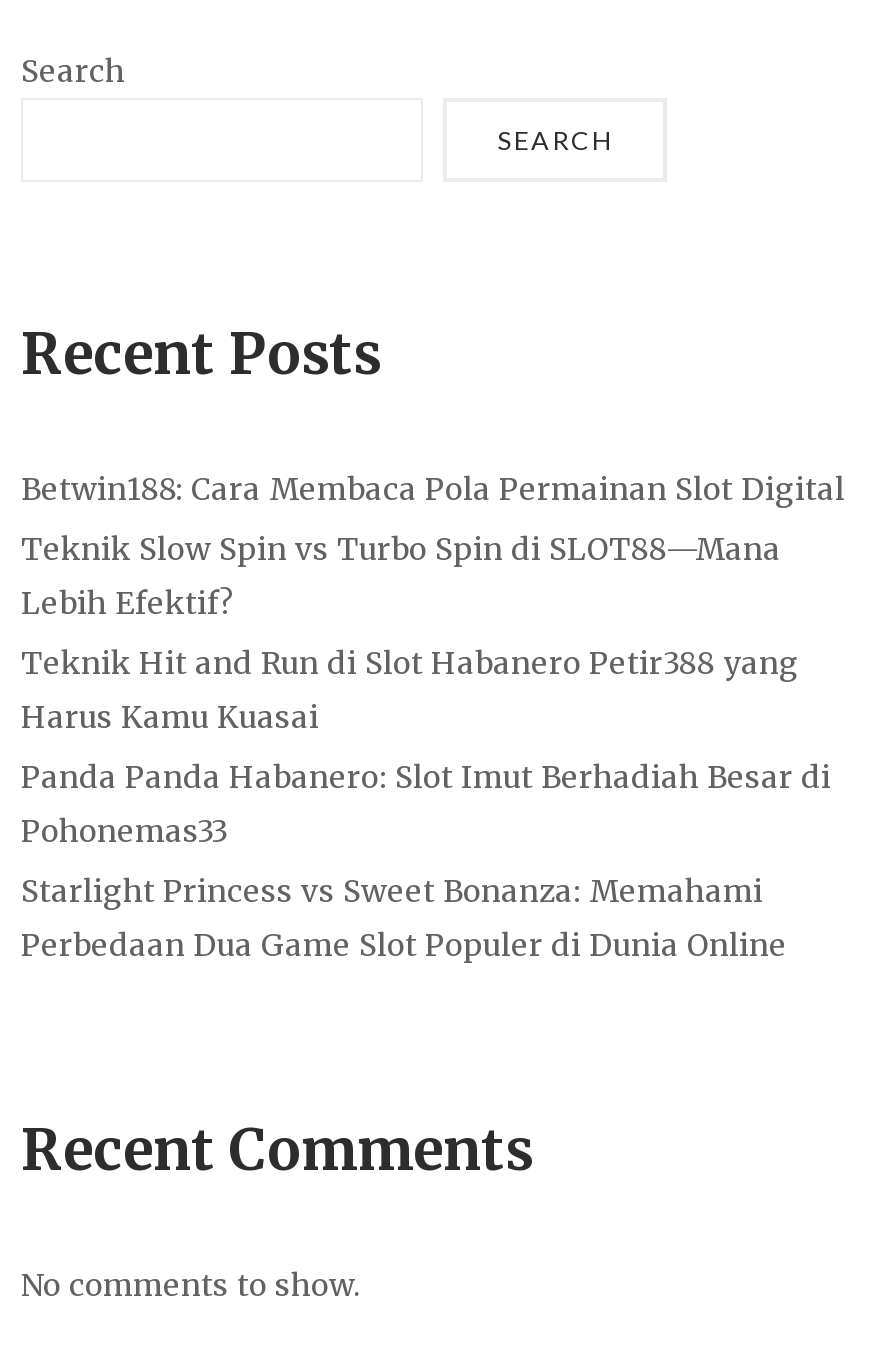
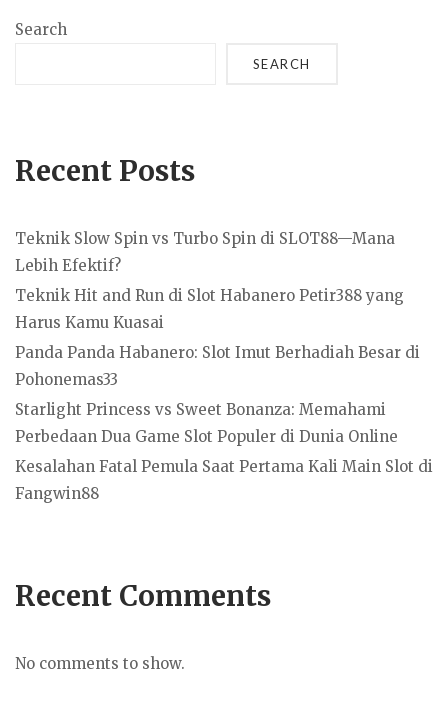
- Betwin188: Cara Membaca Pola Permainan Slot Digital

moved up: Teknik Slow Spin vs Turbo Spin di SLOT88—Mana | Lebih Efektif? | Teknik Hit and Run di Slot Habanero Petir388 yang | Harus Kamu Kuasai | Panda Panda Habanero: Slot Imut Berhadiah Besar di | Pohonemas33 | Starlight Princess vs Sweet Bonanza: Memahami | Perbedaan Dua Game Slot Populer di Dunia Online

+ Kesalahan Fatal Pemula Saat Pertama Kali Main Slot di
+ Fangwin88
